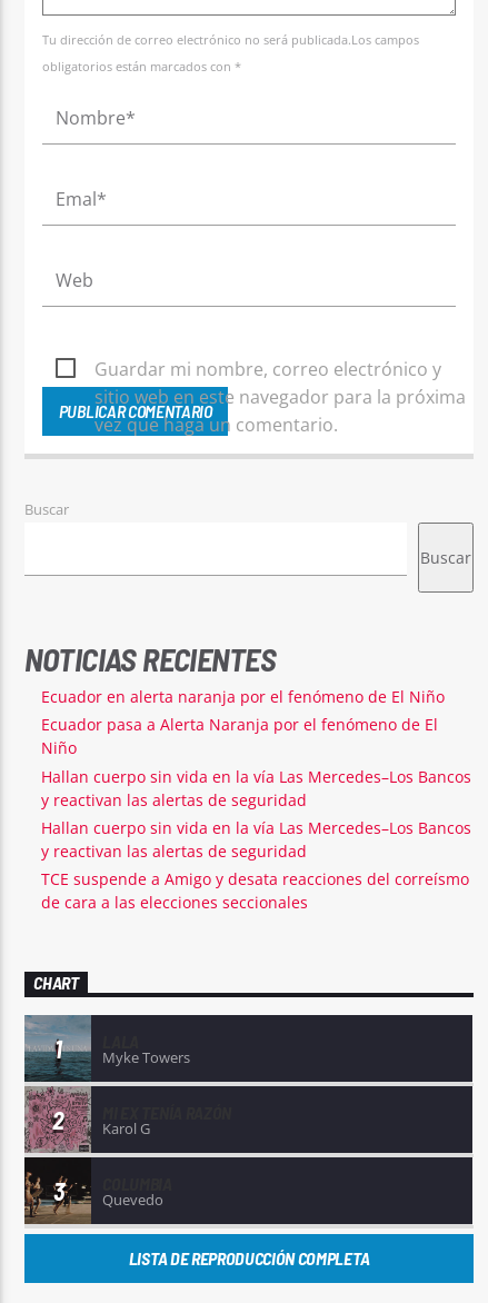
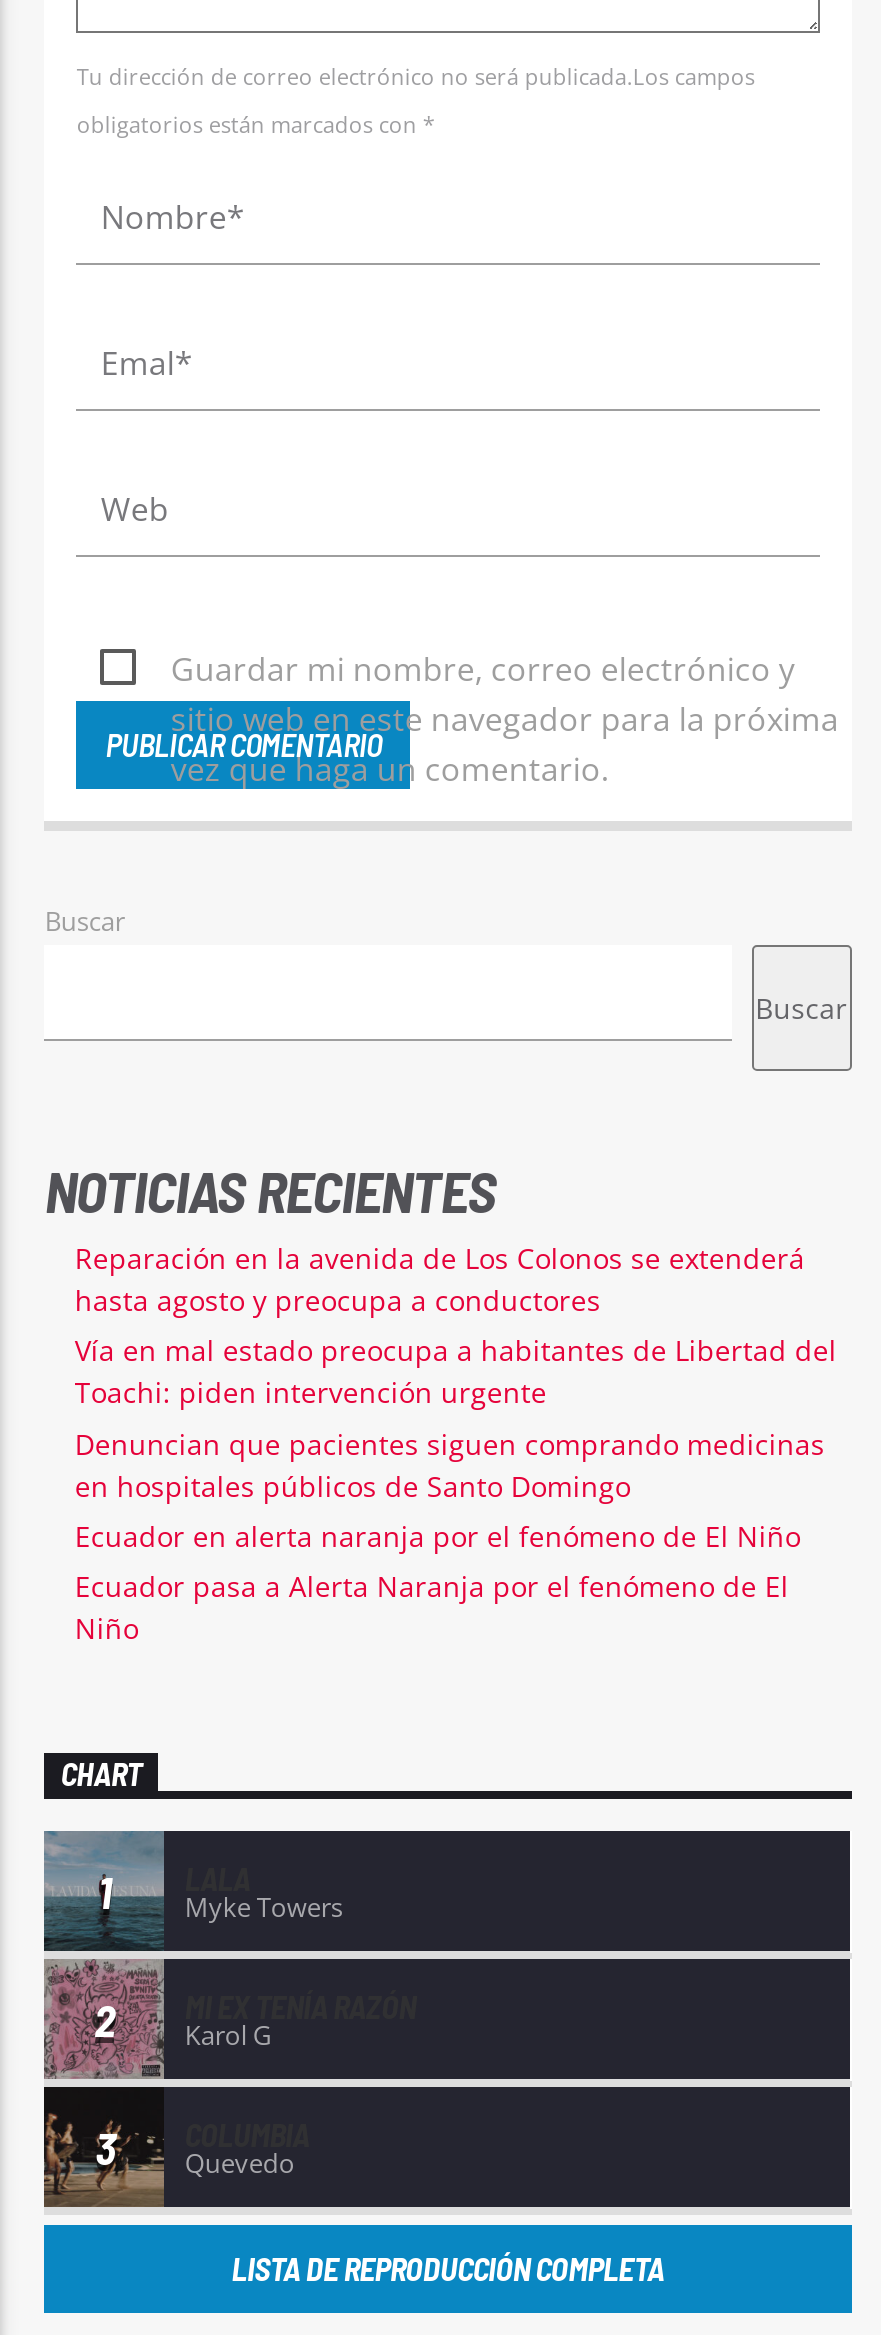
+ Reparación en la avenida de Los Colonos se extenderá
+ hasta agosto y preocupa a conductores
+ Vía en mal estado preocupa a habitantes de Libertad del
+ Toachi: piden intervención urgente
+ Denuncian que pacientes siguen comprando medicinas
+ en hospitales públicos de Santo Domingo

moved down: Ecuador en alerta naranja por el fenómeno de El Niño | Ecuador pasa a Alerta Naranja por el fenómeno de El | Niño

- Hallan cuerpo sin vida en la vía Las Mercedes–Los Bancos
- y reactivan las alertas de seguridad
- Hallan cuerpo sin vida en la vía Las Mercedes–Los Bancos
- y reactivan las alertas de seguridad
- TCE suspende a Amigo y desata reacciones del correísmo
- de cara a las elecciones seccionales
